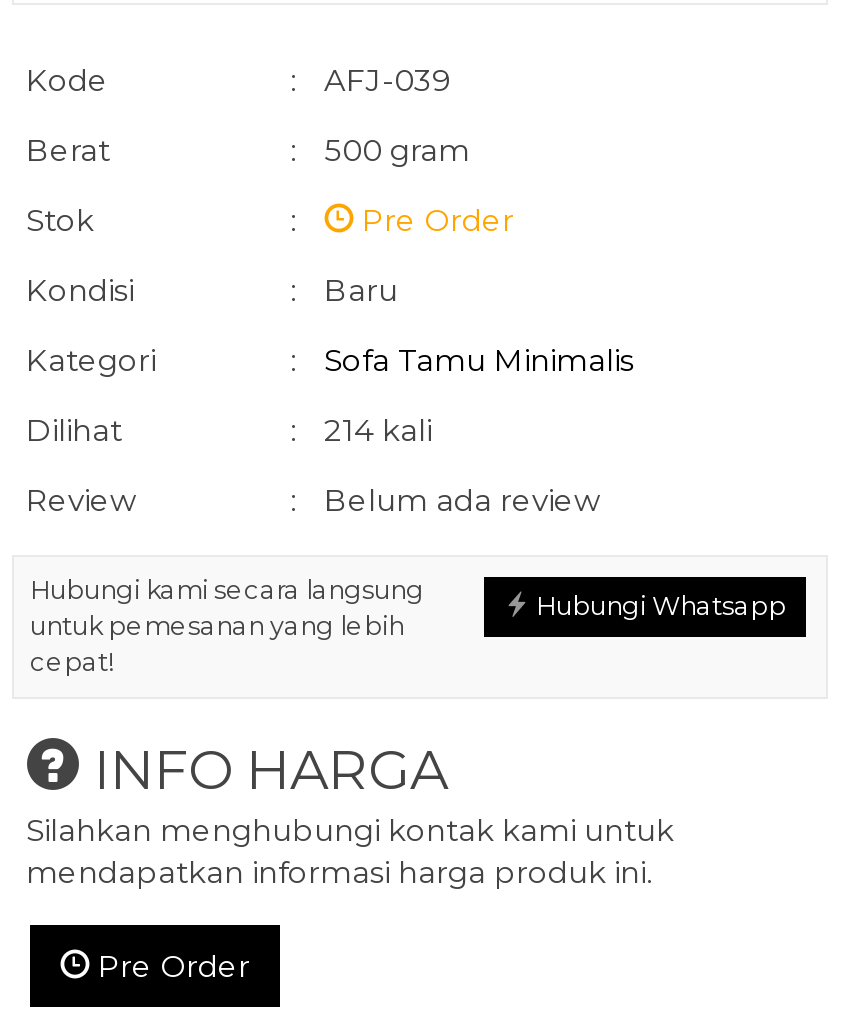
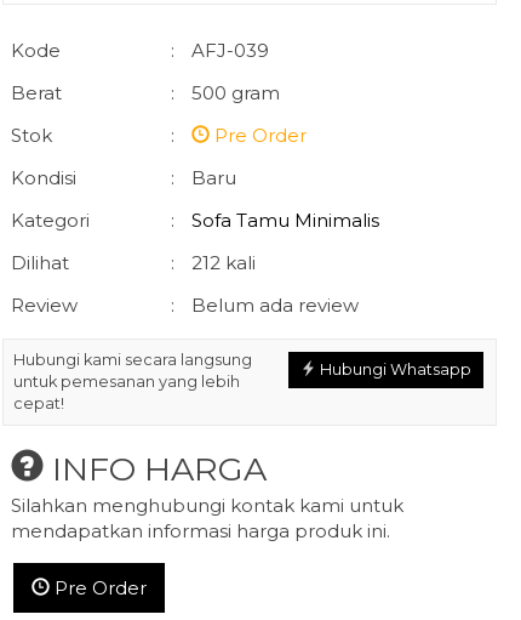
- 214 kali
+ 212 kali
